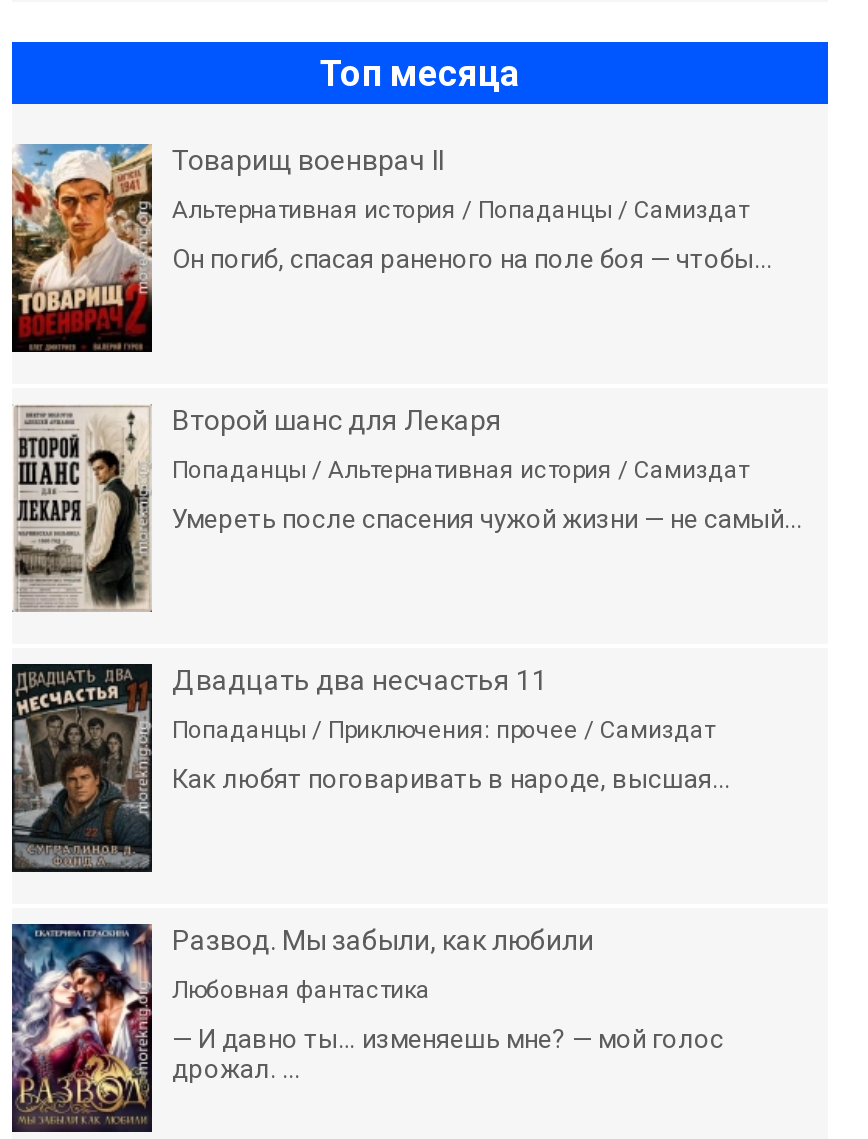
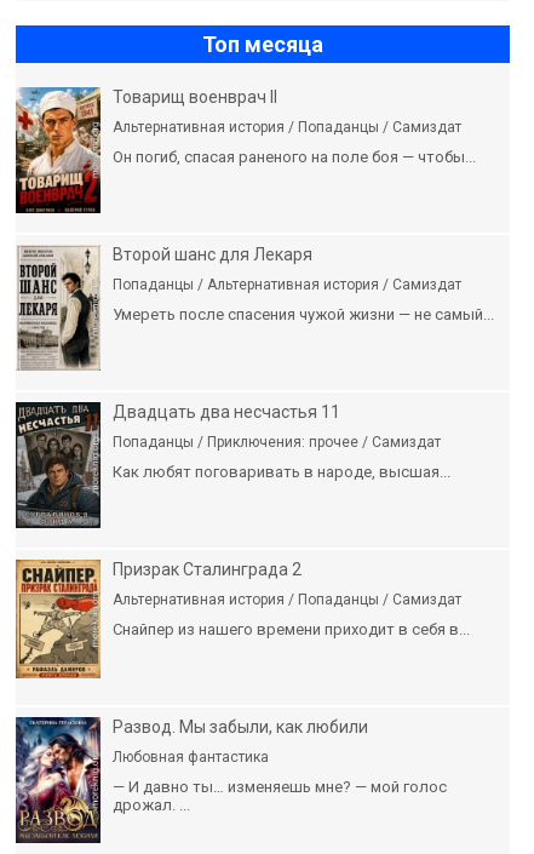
+ [image]
+ Призрак Сталинграда 2
+ Альтернативная история / Попаданцы / Самиздат
+ Снайпер из нашего времени приходит в себя в...
